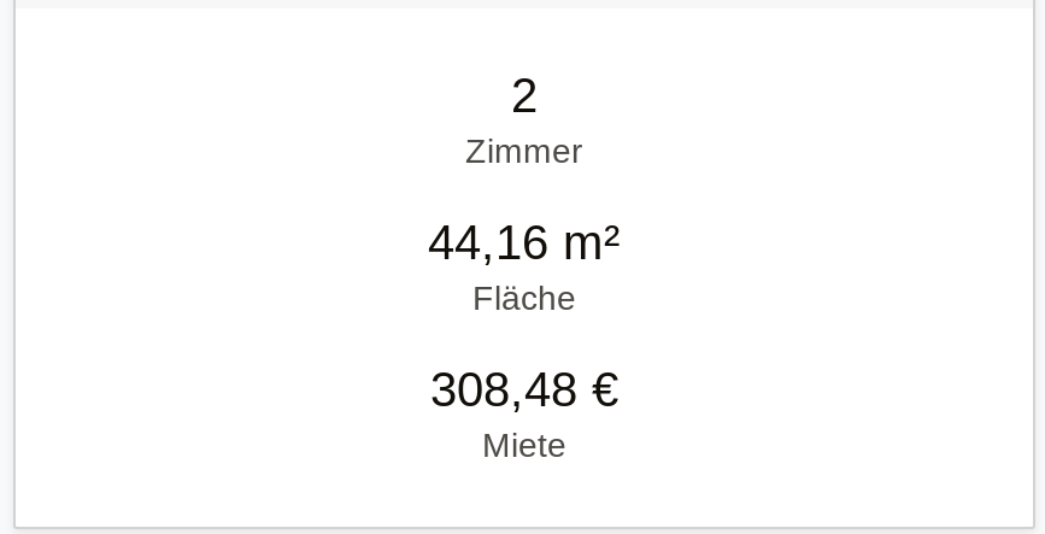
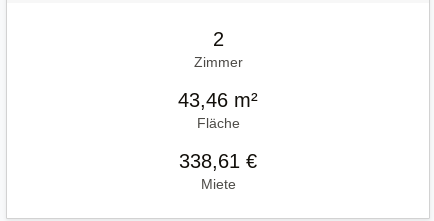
- 44,16 m²
+ 43,46 m²

- 308,48 €
+ 338,61 €
